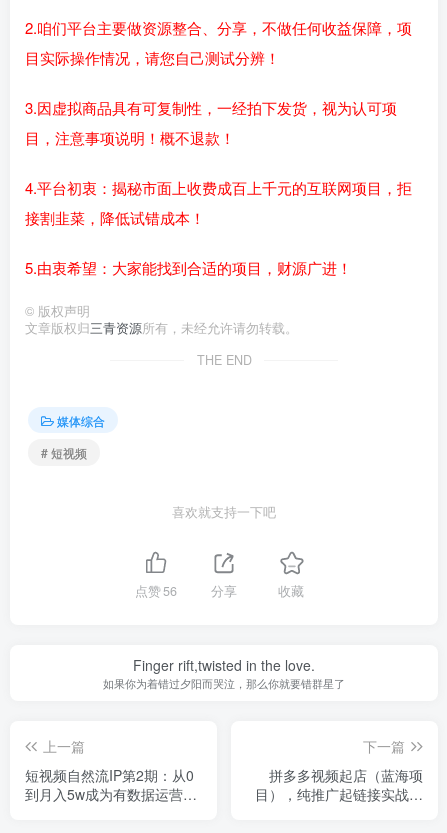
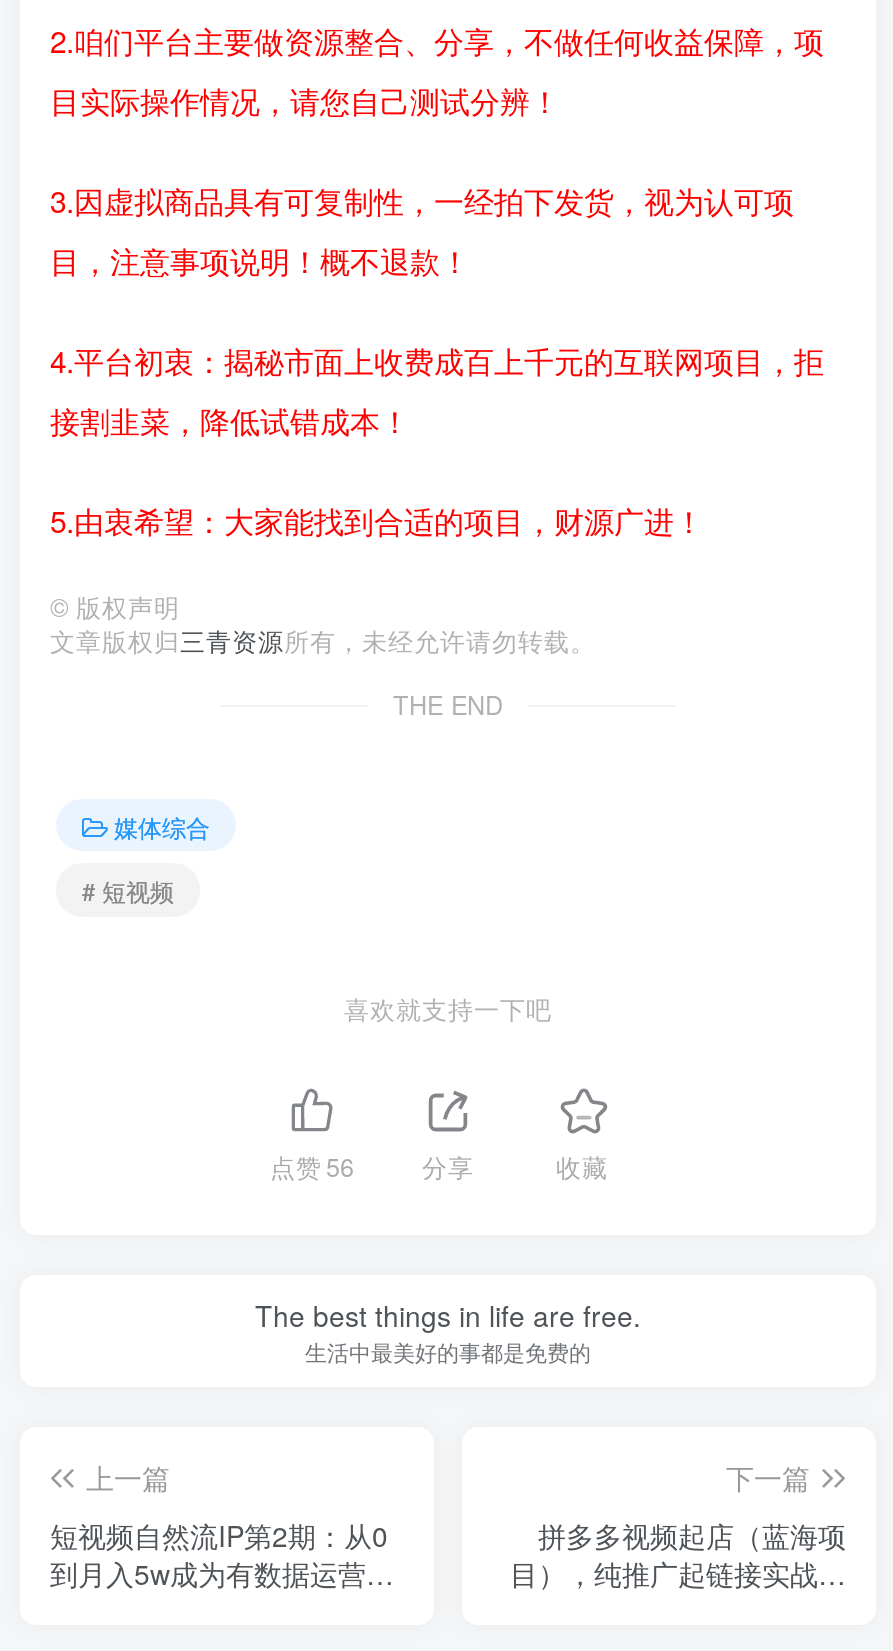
- Finger rift,twisted in the love.
- 如果你为着错过夕阳而哭泣，那么你就要错群星了
+ The best things in life are free.
+ 生活中最美好的事都是免费的
